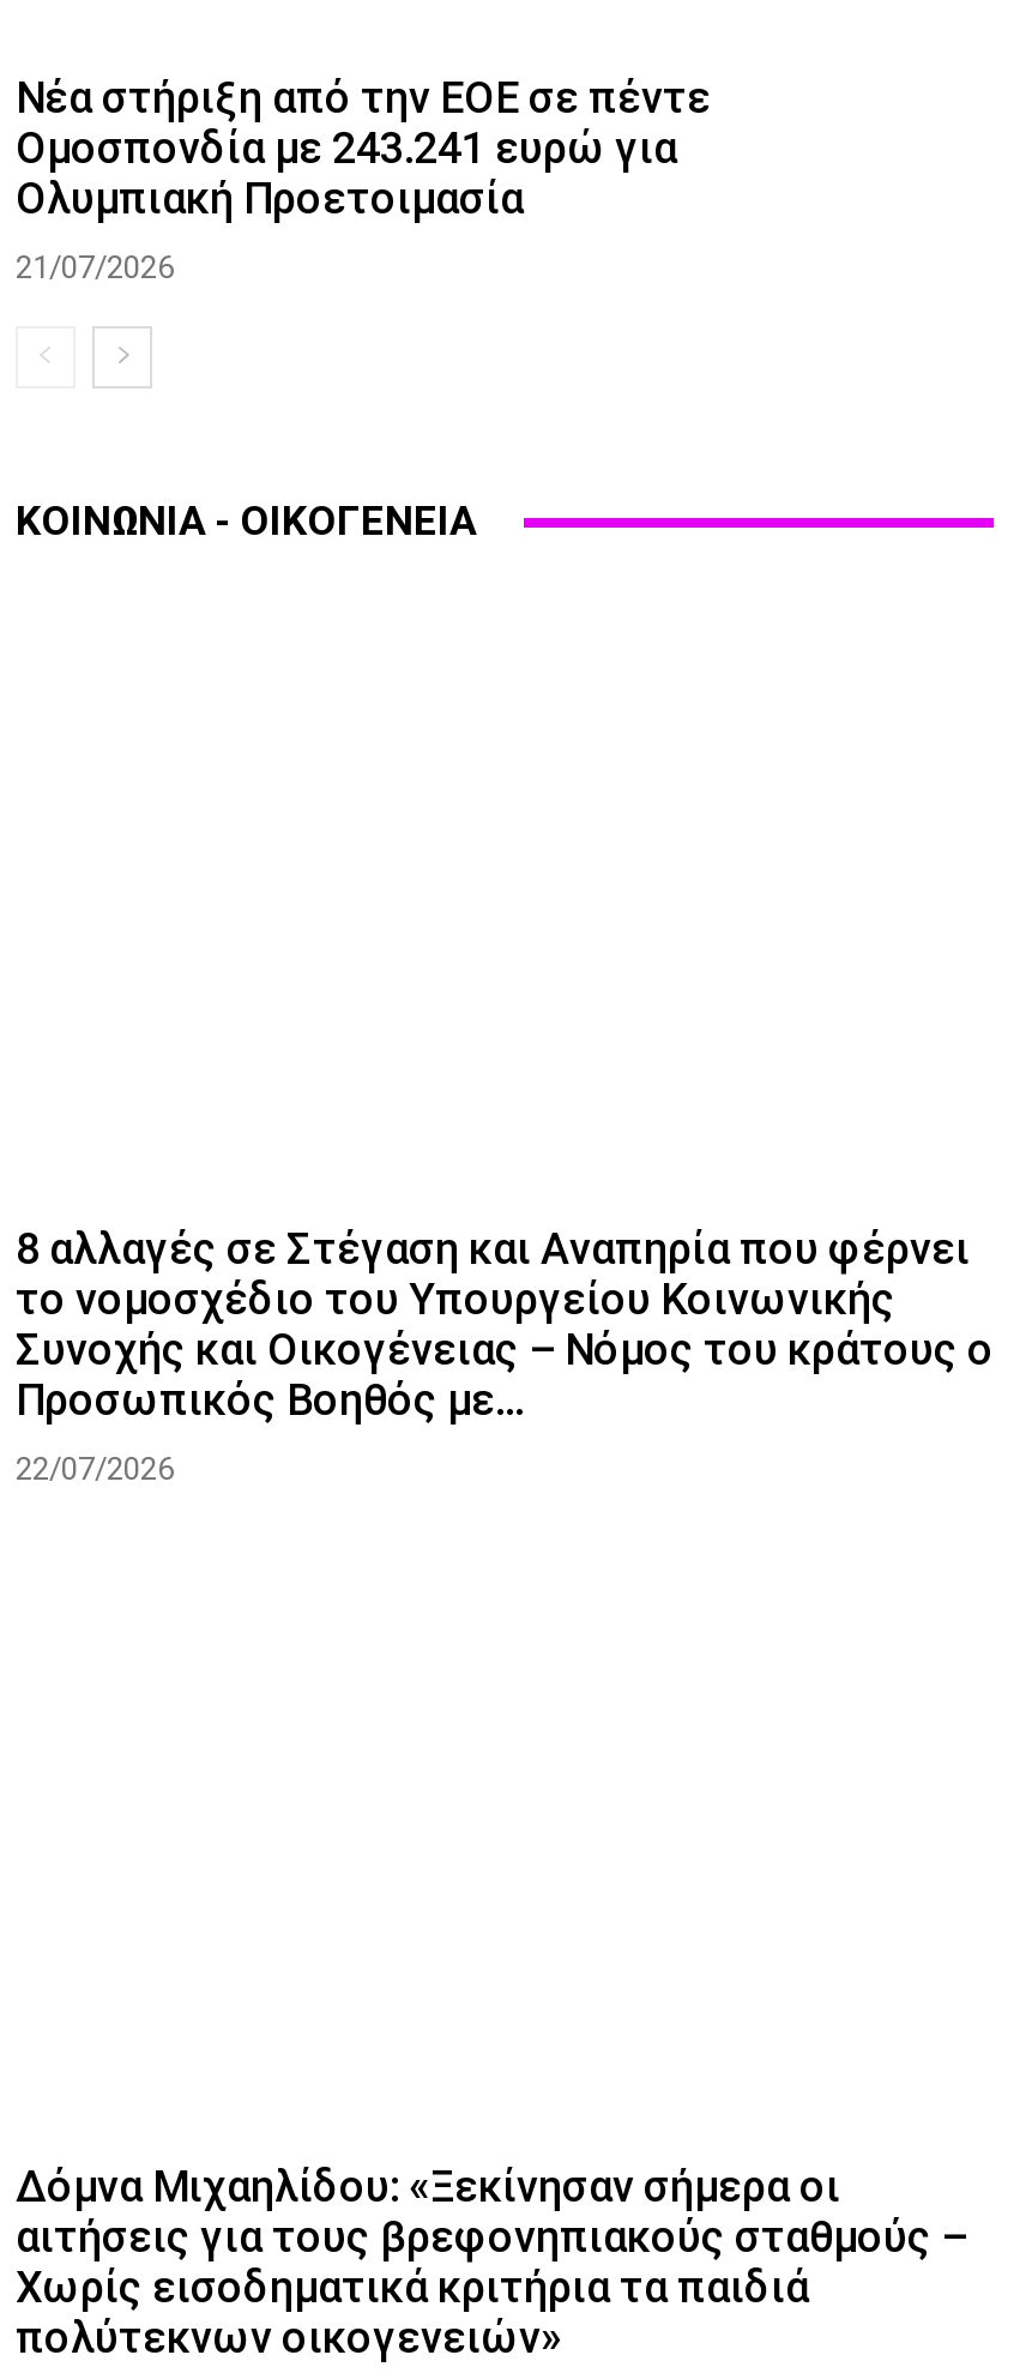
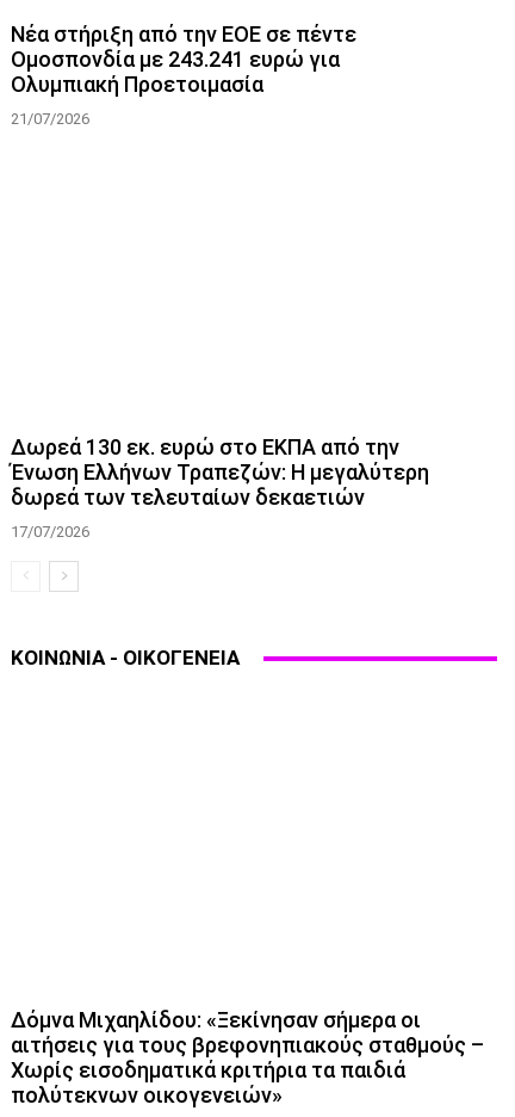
+ Δωρεά 130 εκ. ευρώ στο ΕΚΠΑ από την
+ Ένωση Ελλήνων Τραπεζών: Η μεγαλύτερη
+ δωρεά των τελευταίων δεκαετιών
+ 17/07/2026

moved down: ΚΟΙΝΩΝΙΑ - ΟΙΚΟΓΕΝΕΙΑ

- 8 αλλαγές σε Στέγαση και Αναπηρία που φέρνει
- το νομοσχέδιο του Υπουργείου Κοινωνικής
- Συνοχής και Οικογένειας – Νόμος του κράτους ο
- Προσωπικός Βοηθός με...
- 22/07/2026
